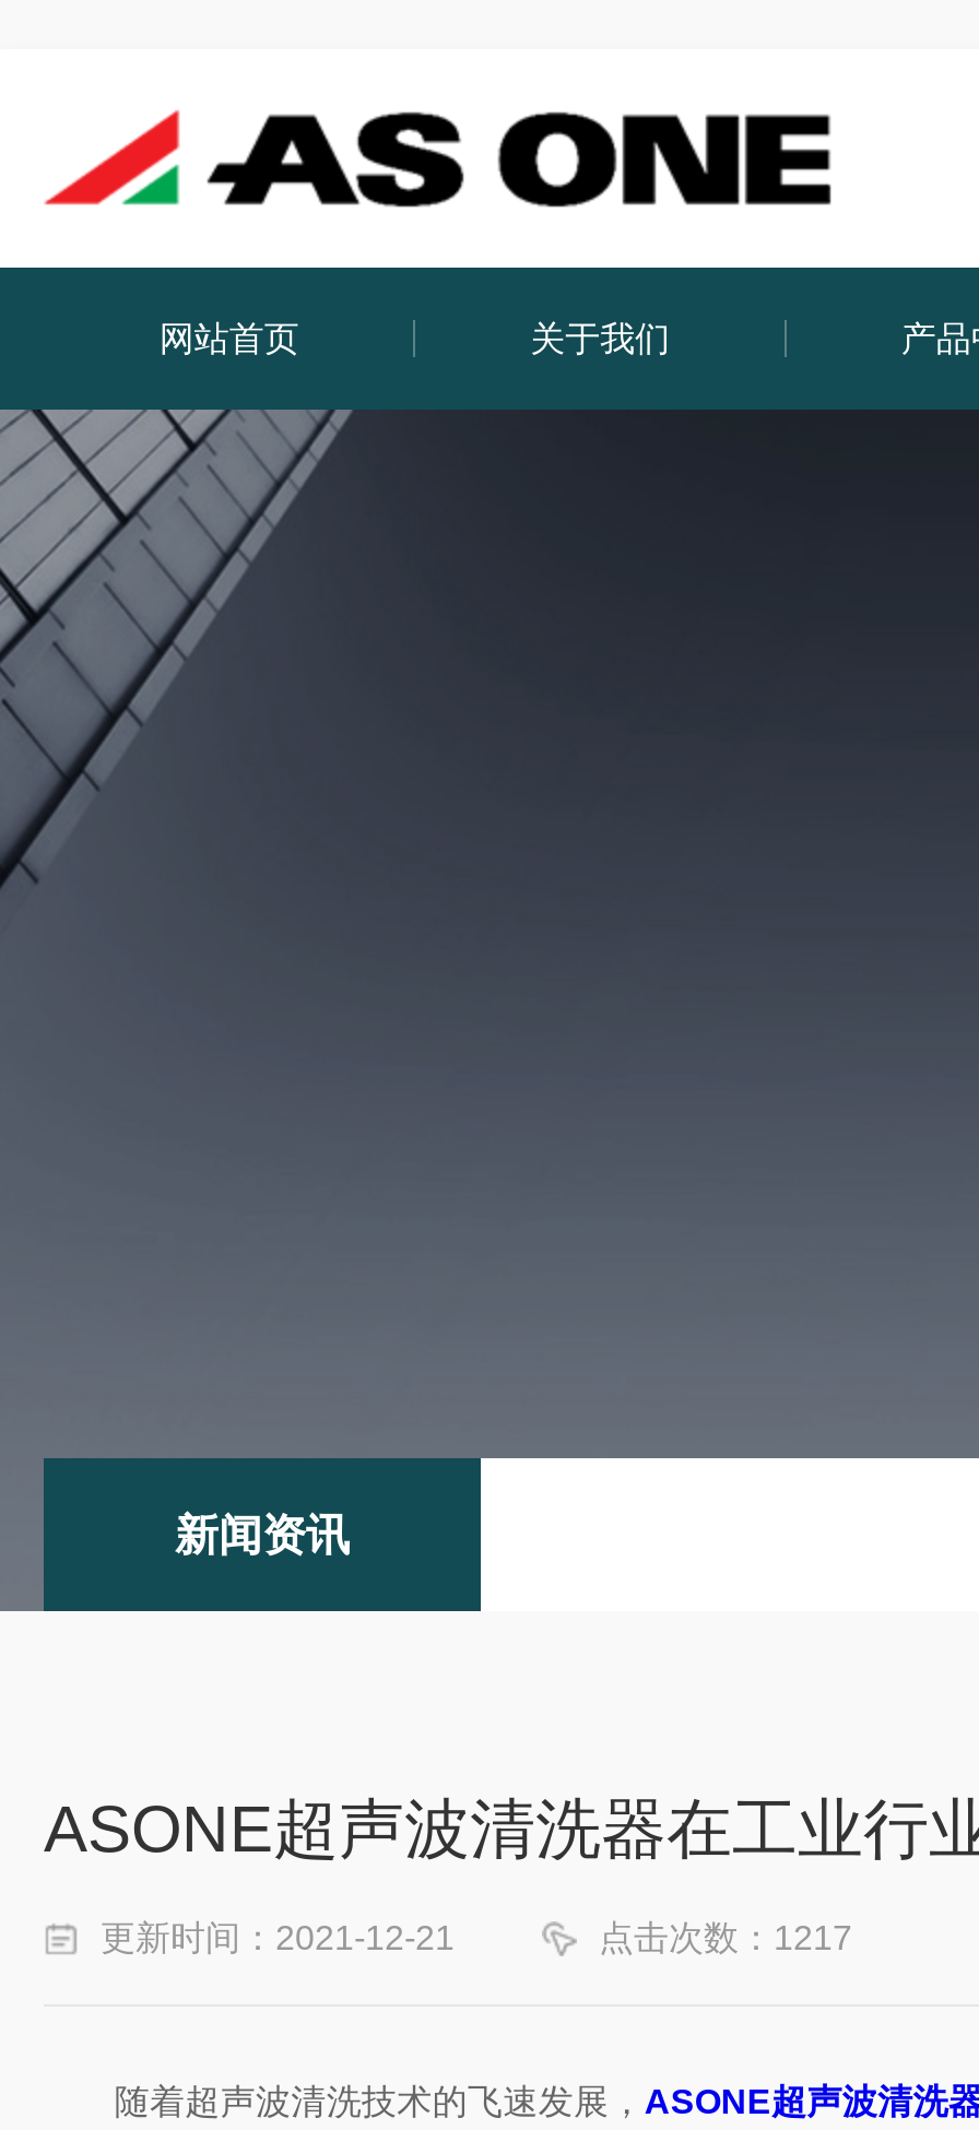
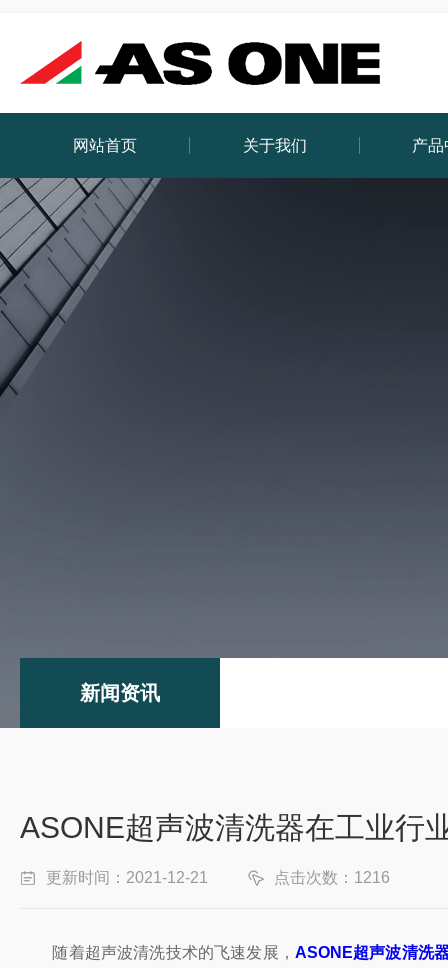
- 点击次数：1217
+ 点击次数：1216
